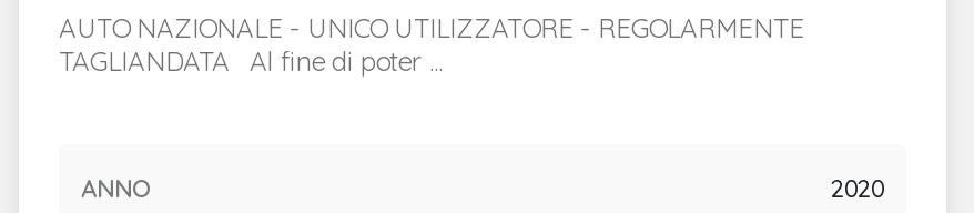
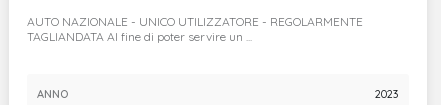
- TAGLIANDATA Al fine di poter ...
+ TAGLIANDATA Al fine di poter servire un ...

- 2020
+ 2023
